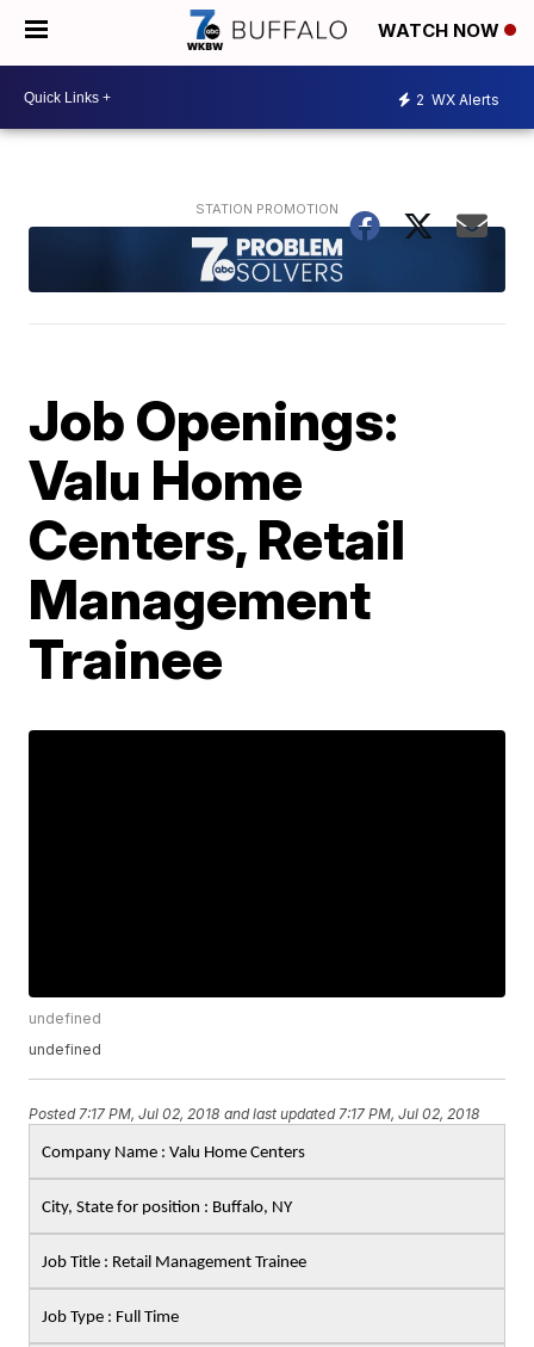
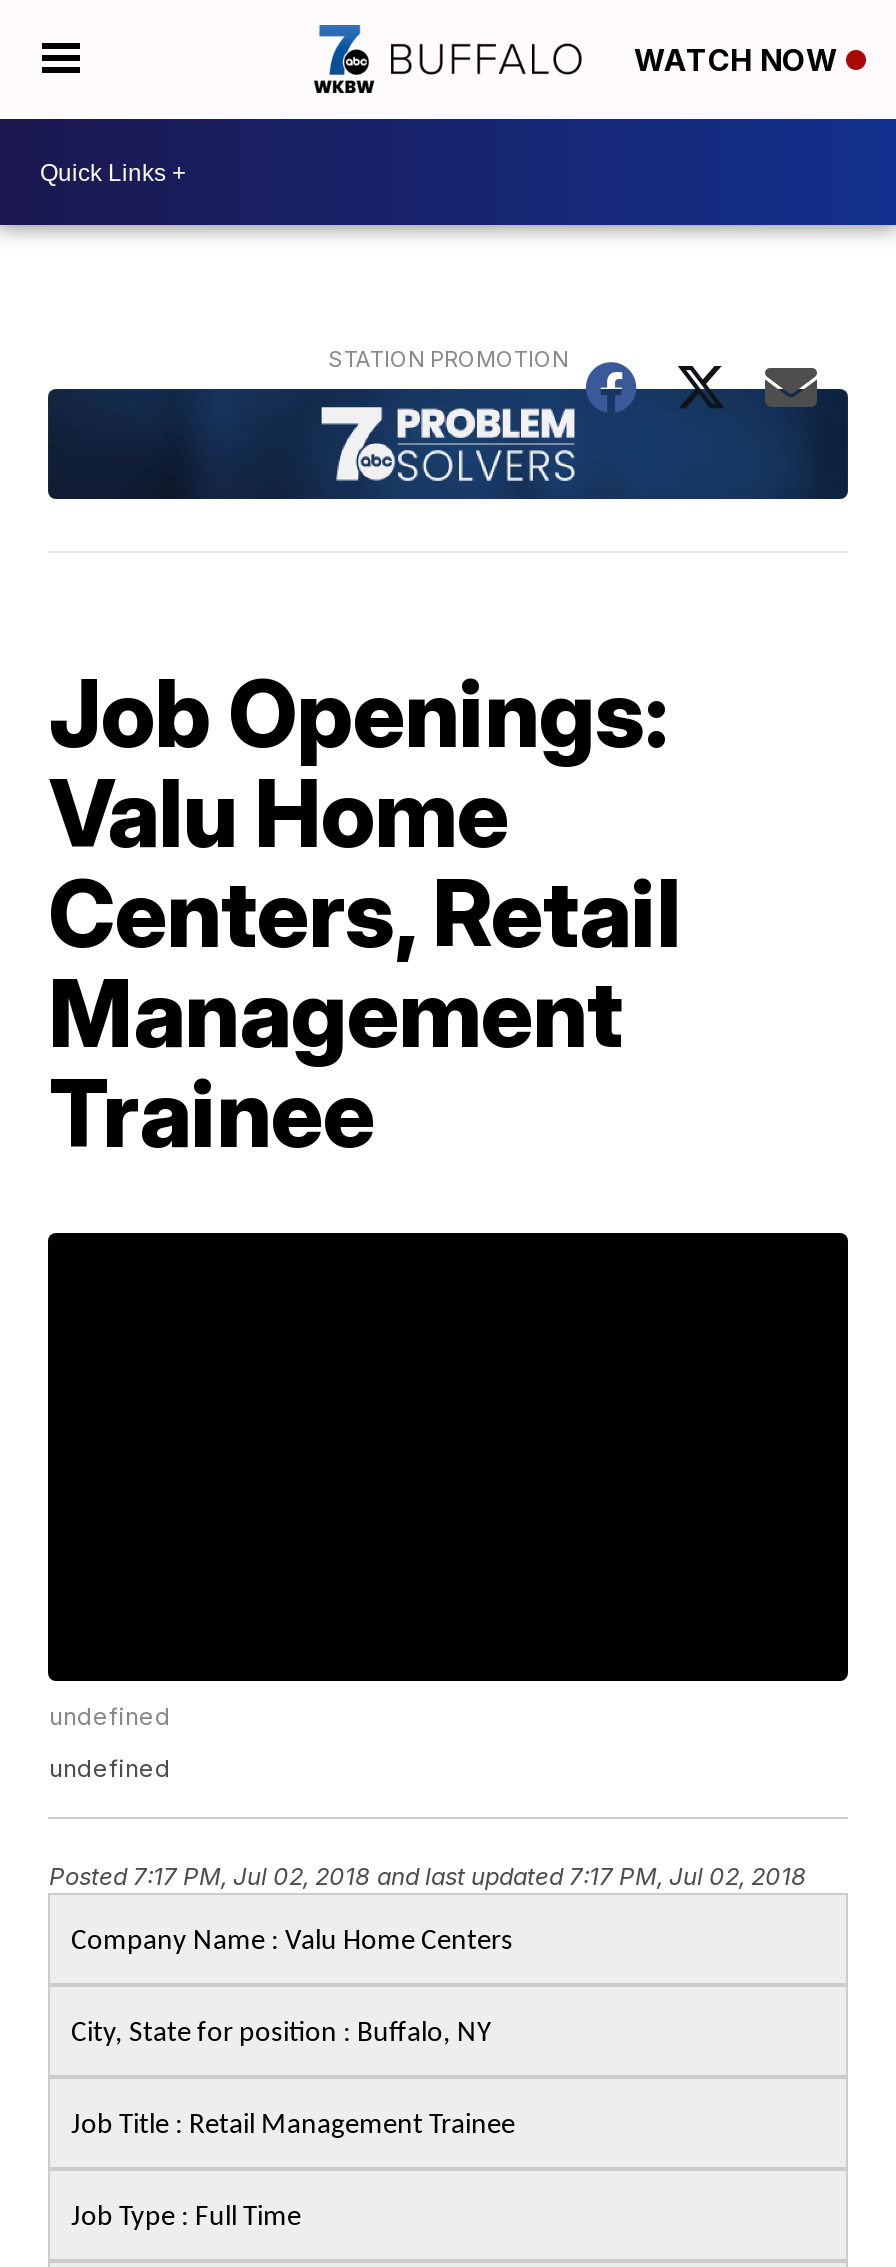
- 2 WX Alerts
